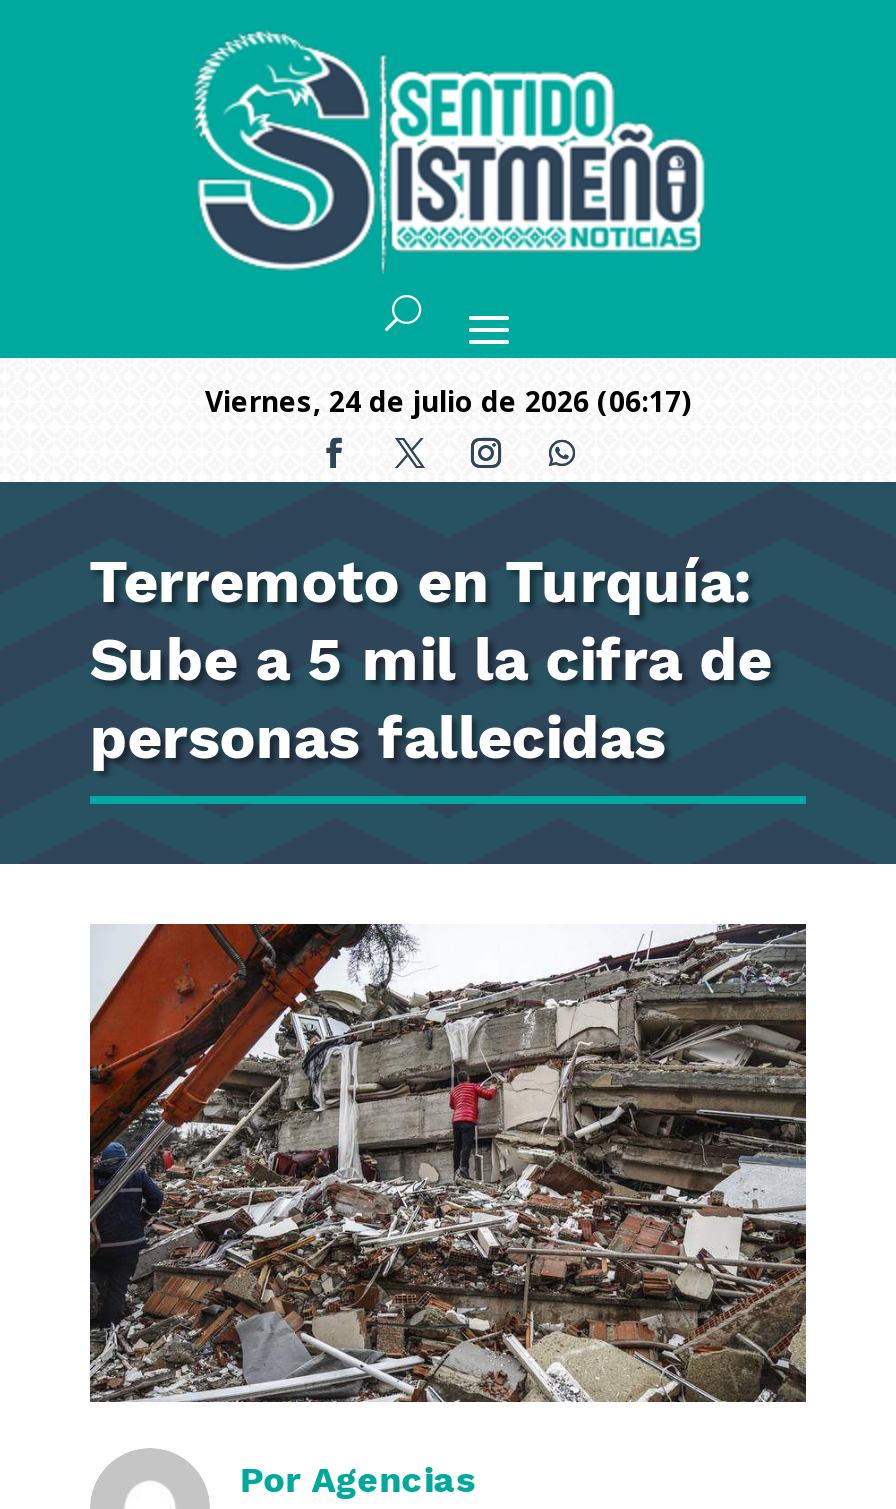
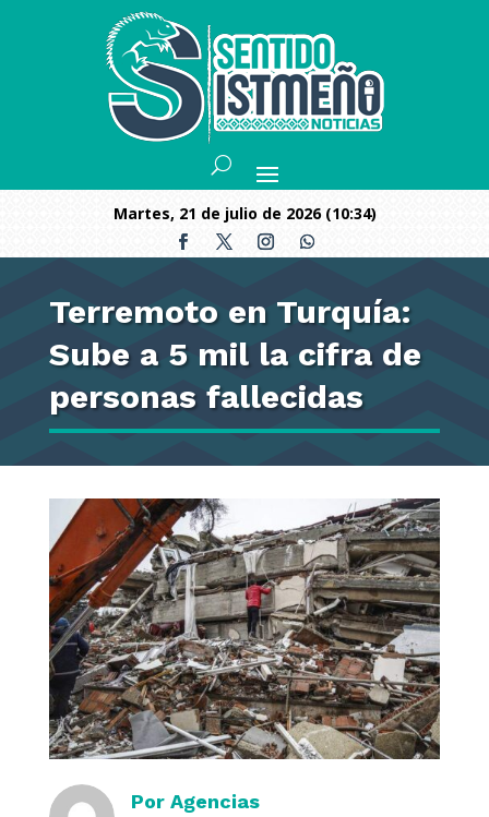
- viernes, 24 de julio de 2026 (06:17)
+ martes, 21 de julio de 2026 (10:34)
